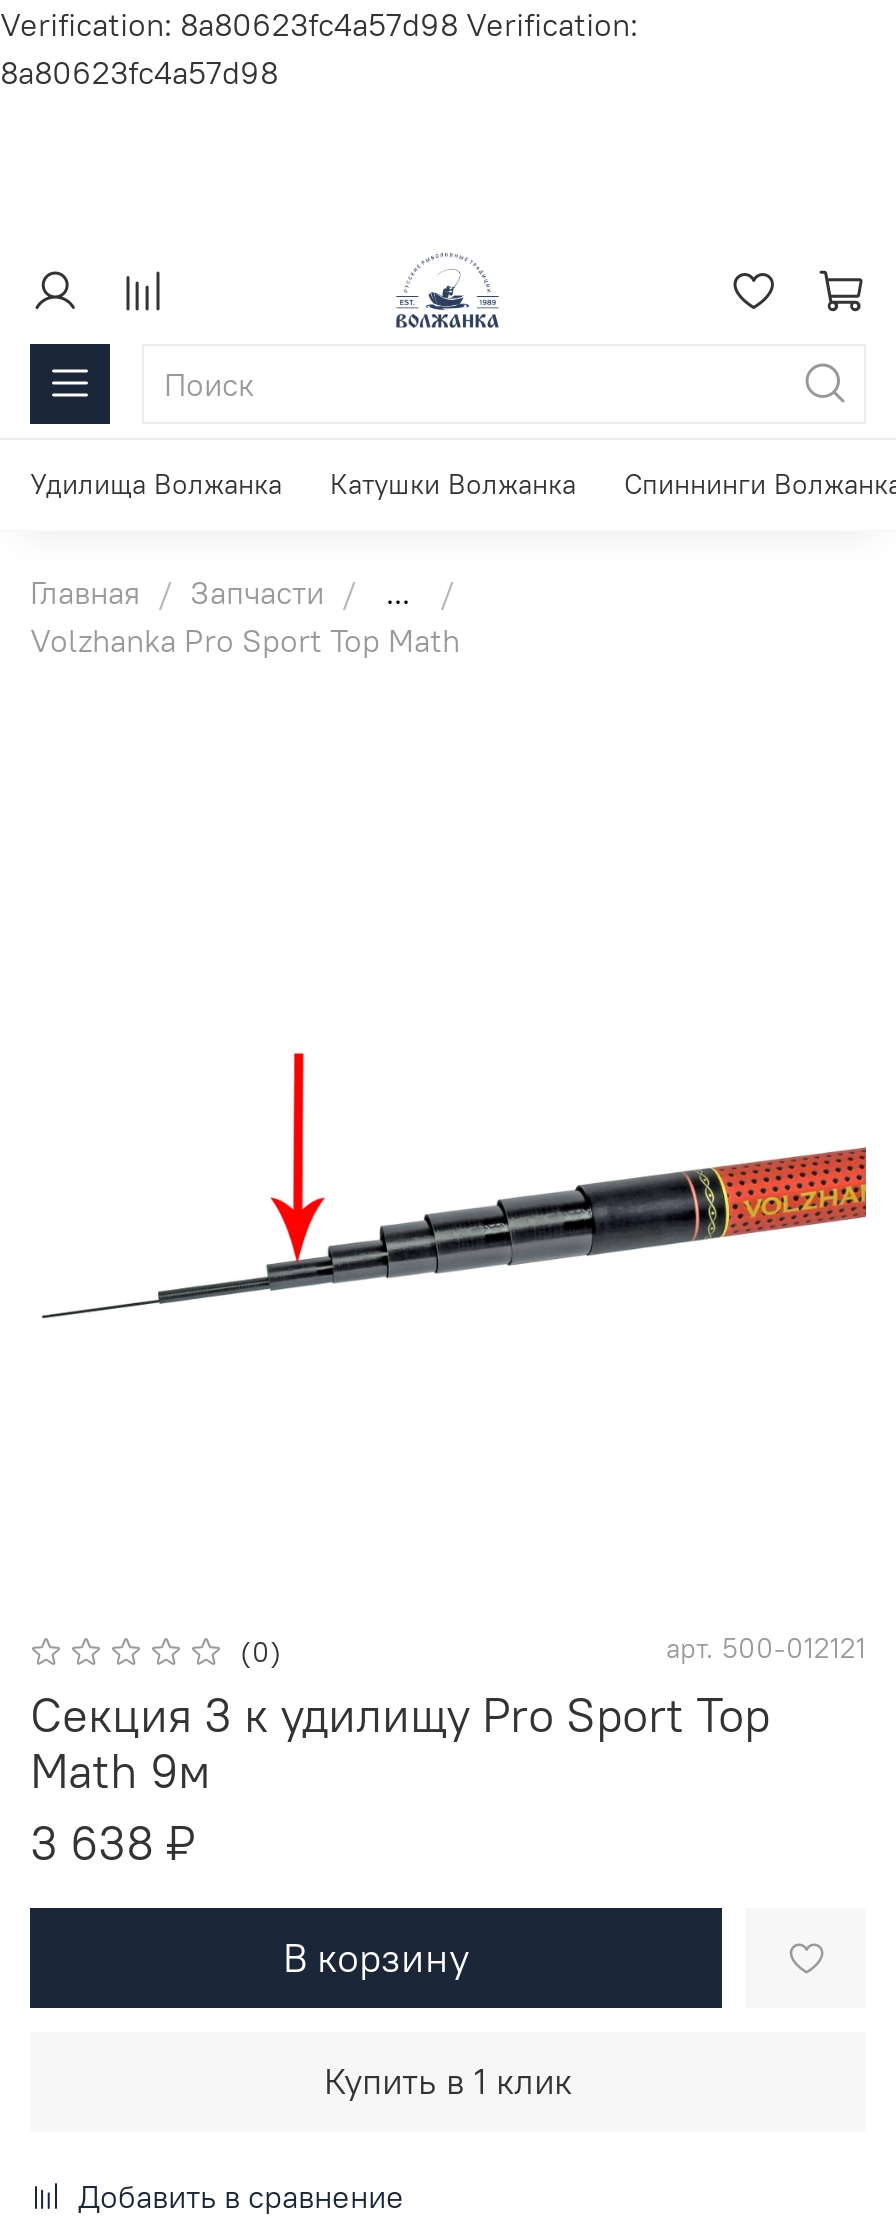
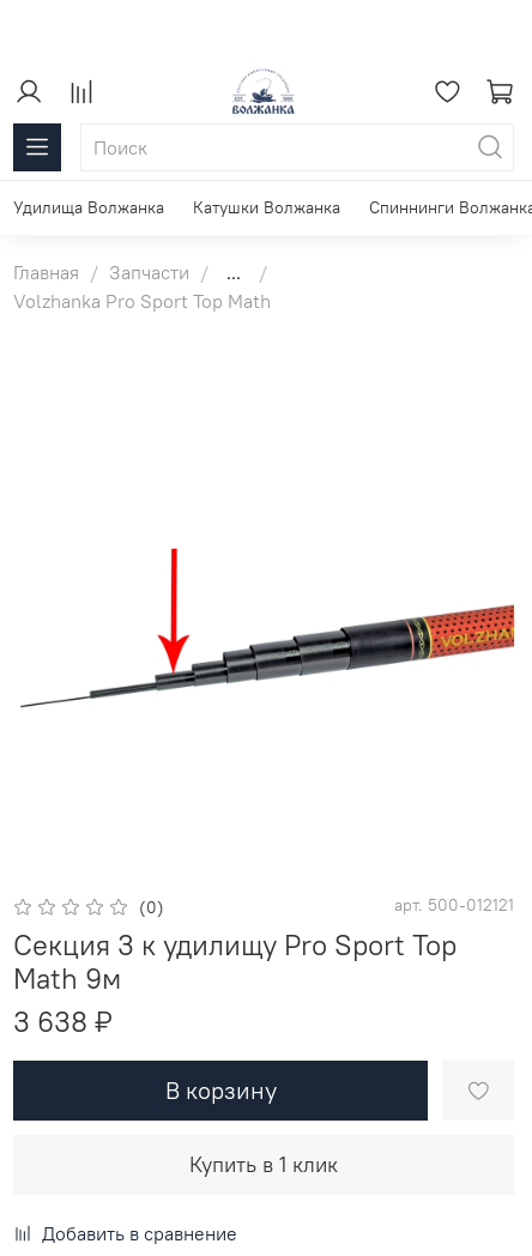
- Verification: 8a80623fc4a57d98 Verification:
- 8a80623fc4a57d98
